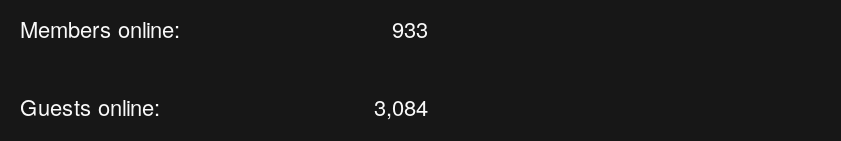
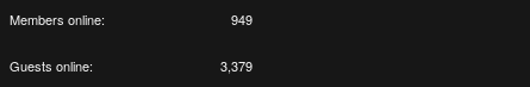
- 933
+ 949

- 3,084
+ 3,379
